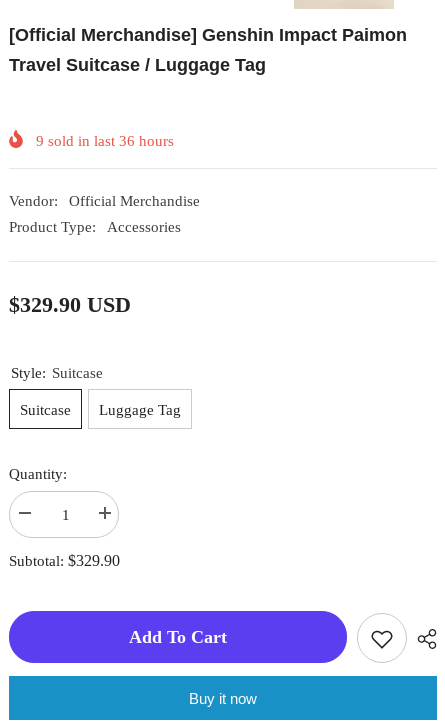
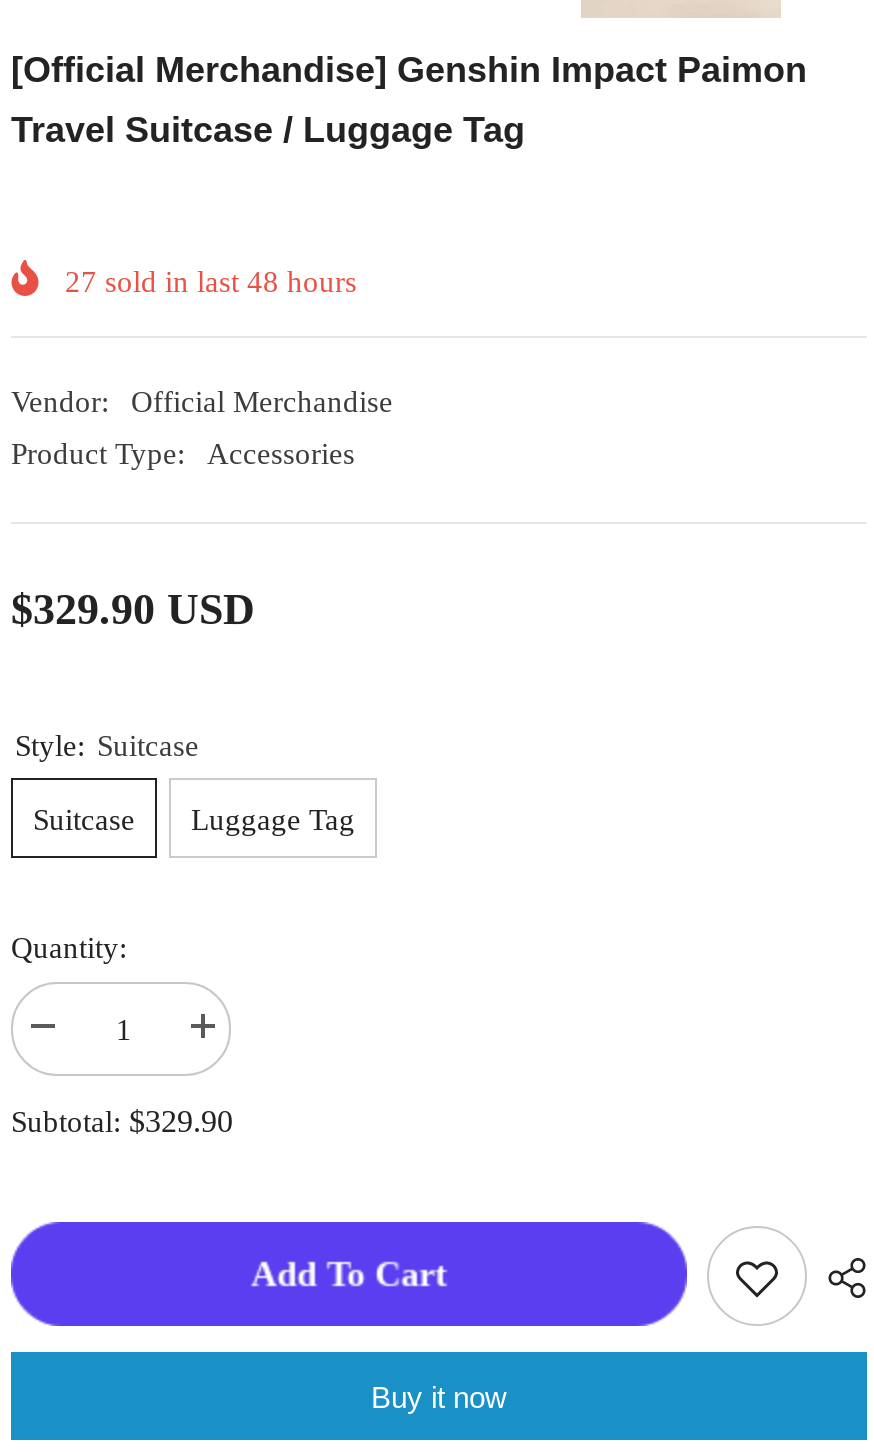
- 9 sold in last 36 hours
+ 27 sold in last 48 hours
